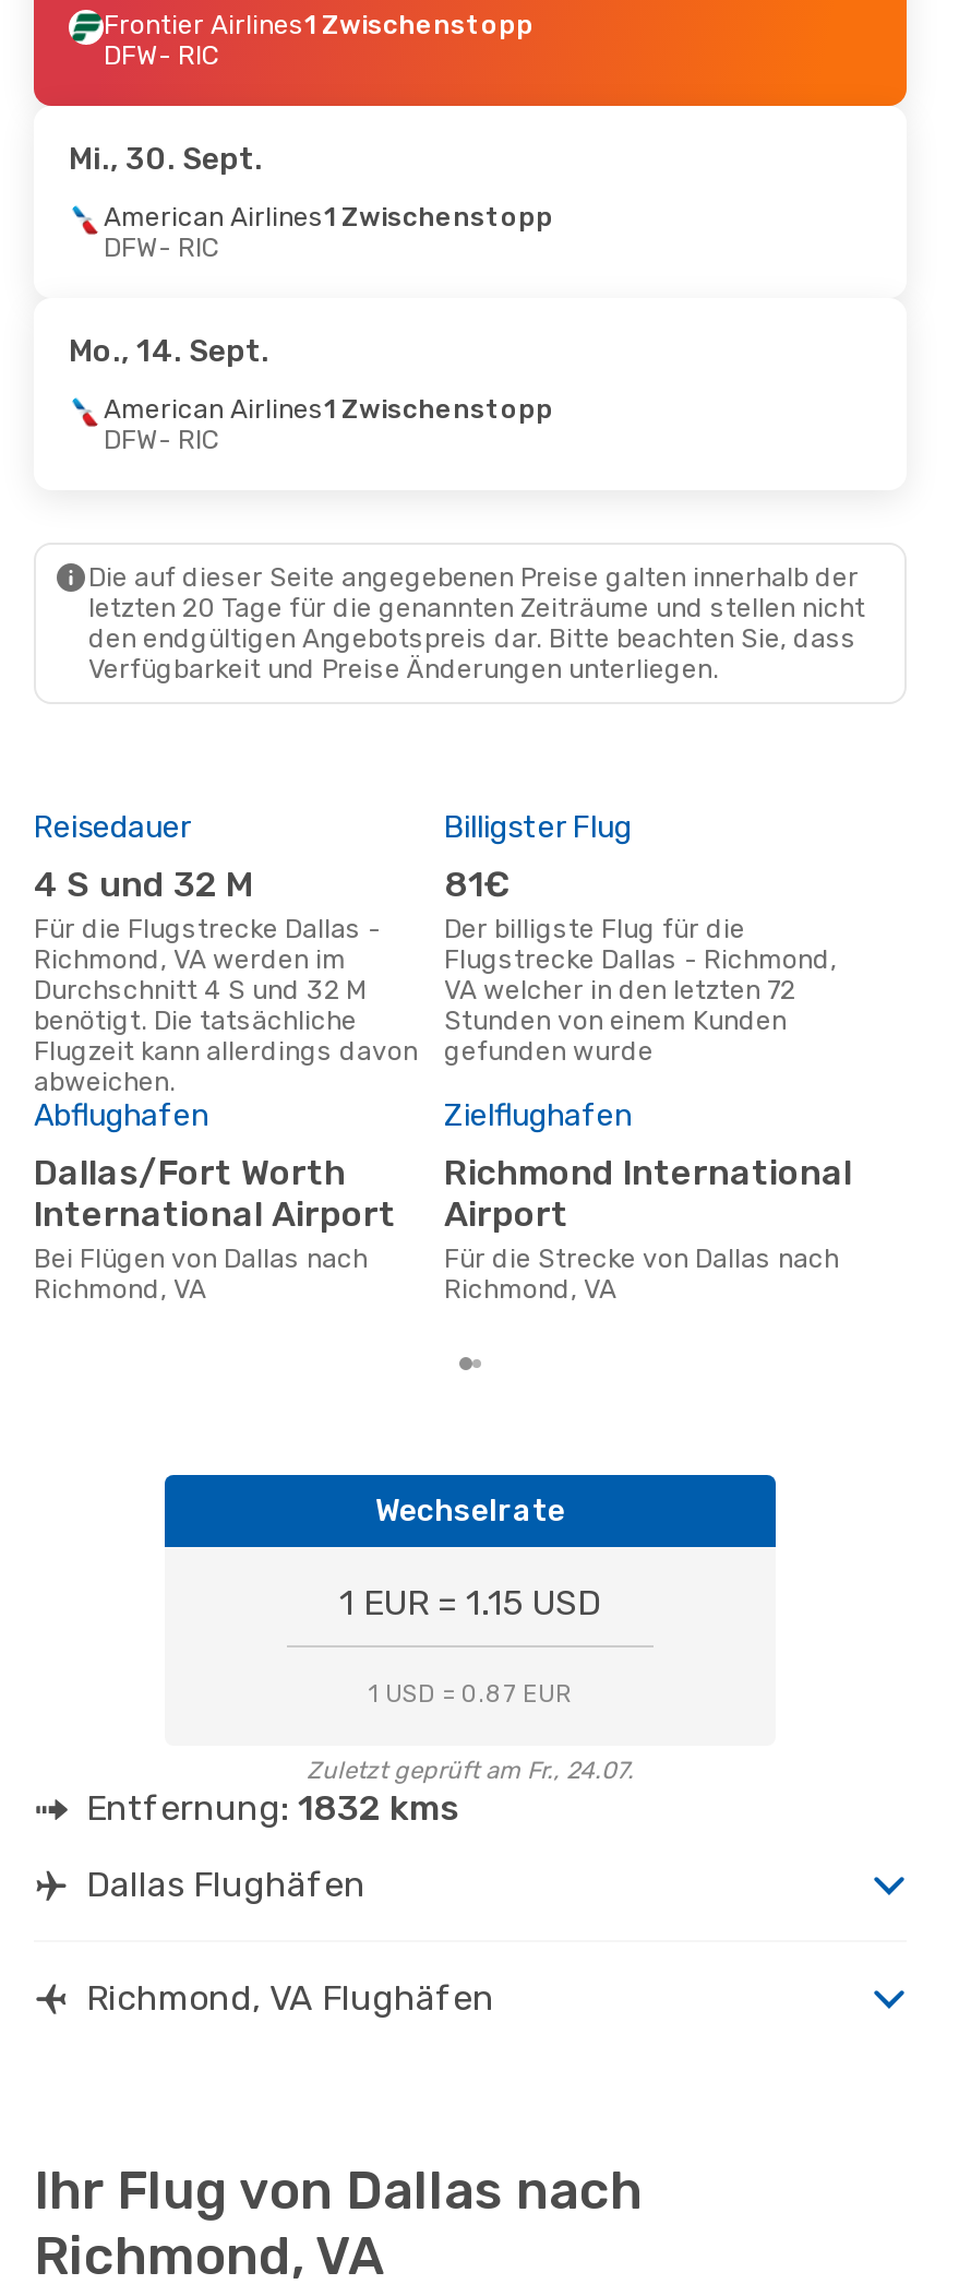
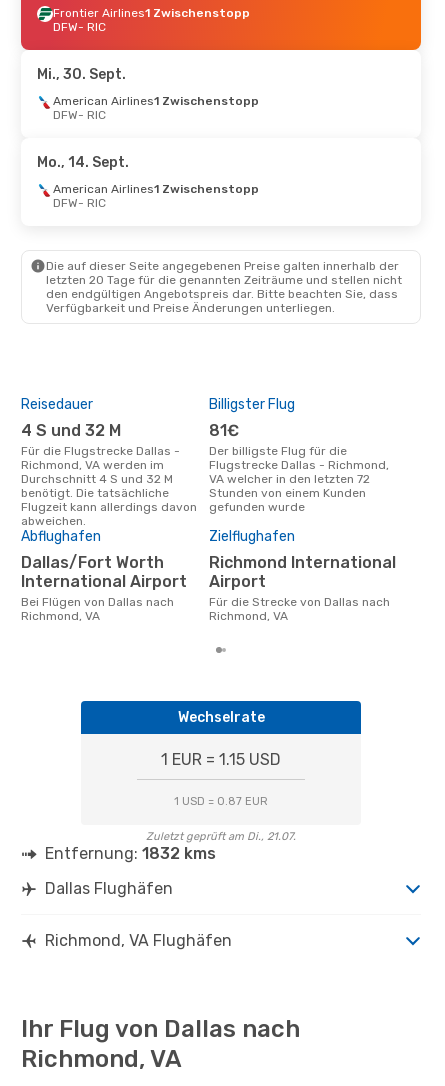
- Zuletzt geprüft am Fr., 24.07.
+ Zuletzt geprüft am Di., 21.07.
